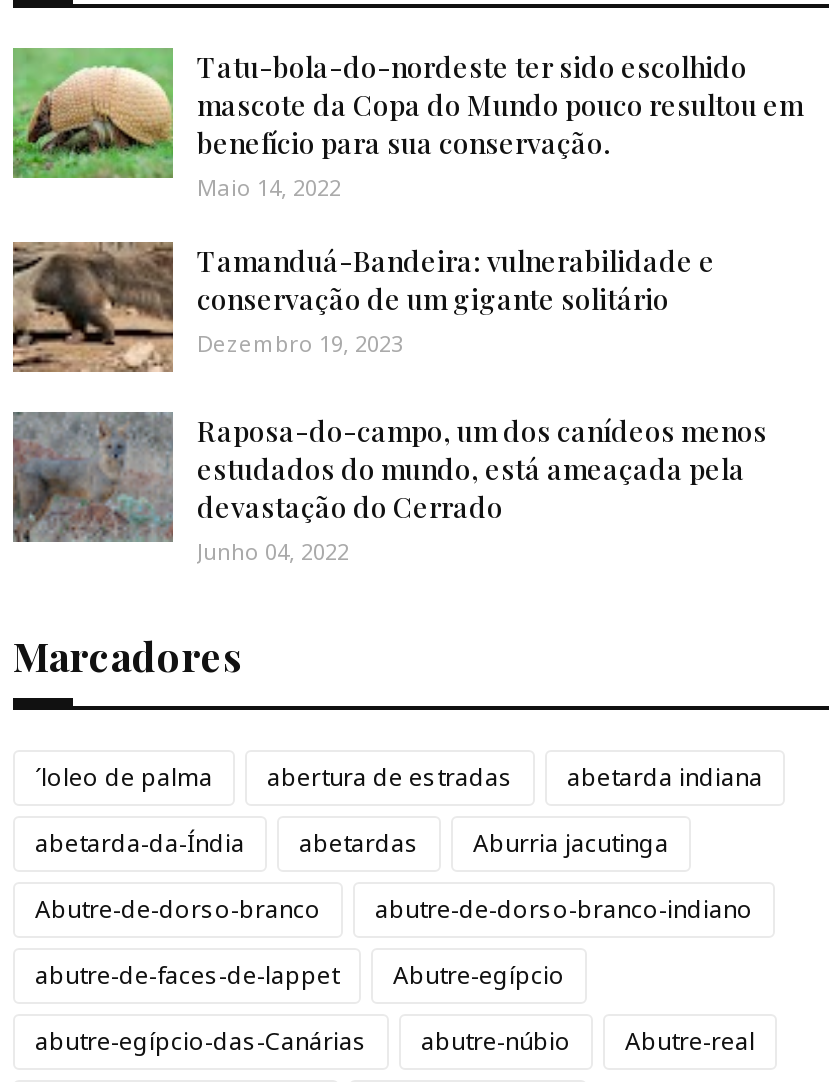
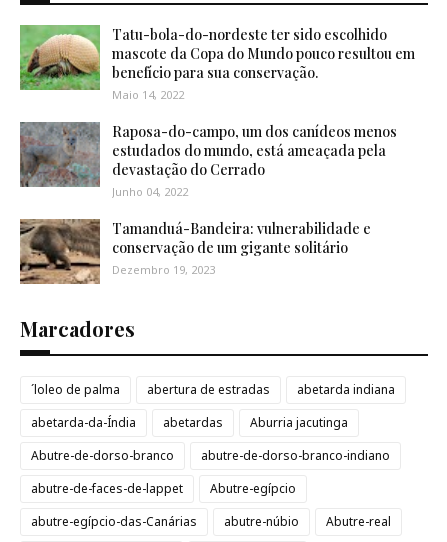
moved down: [image] | Tamanduá-Bandeira: vulnerabilidade e | conservação de um gigante solitário | Dezembro 19, 2023

moved up: [image] | Raposa-do-campo, um dos canídeos menos | estudados do mundo, está ameaçada pela | devastação do Cerrado | Junho 04, 2022
